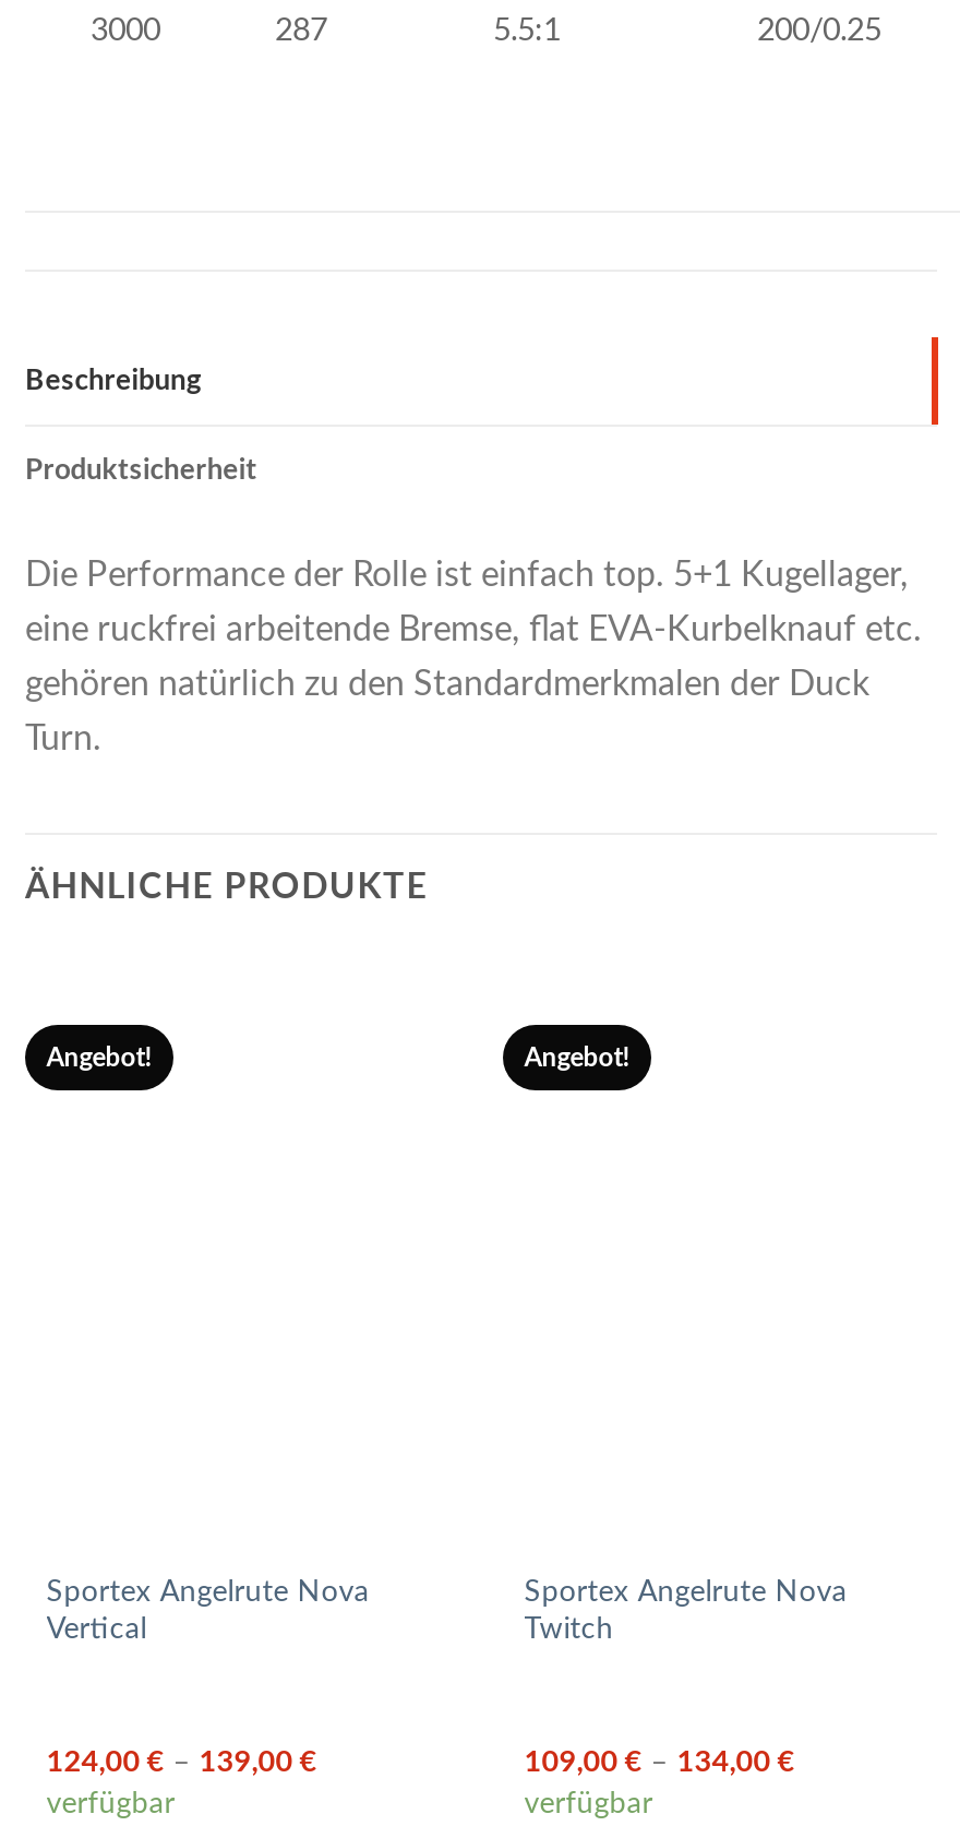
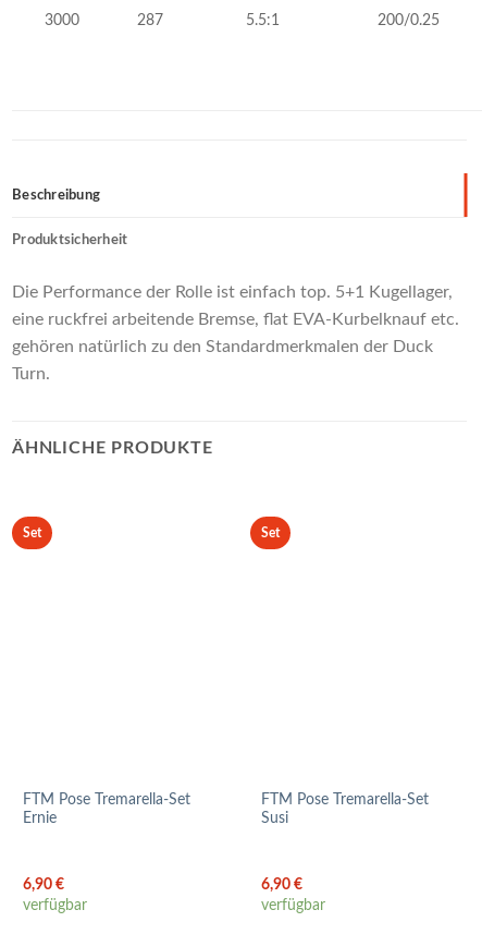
- Angebot!
+ Set

- Angebot!
+ Set

- Sportex Angelrute Nova
- Vertical
+ FTM Pose Tremarella-Set
+ Ernie

- Sportex Angelrute Nova
- Twitch
+ FTM Pose Tremarella-Set
+ Susi

- 124,00 €– 139,00 €
+ 6,90 €

- 109,00 €– 134,00 €
+ 6,90 €
